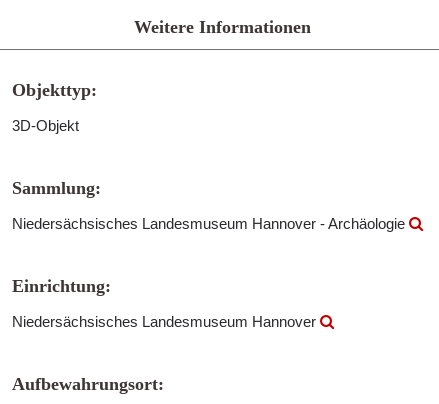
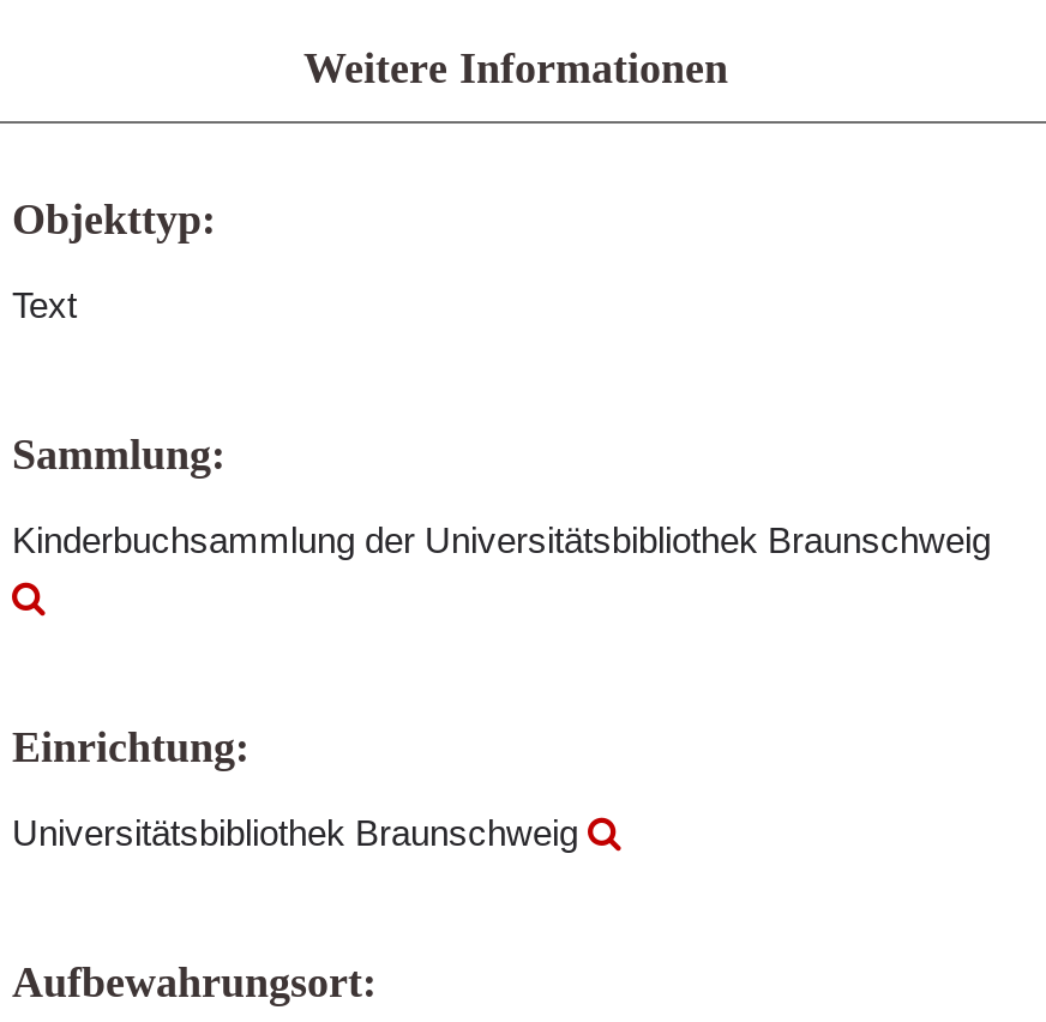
- 3D-Objekt
+ Text

- Niedersächsisches Landesmuseum Hannover - Archäologie
+ Kinderbuchsammlung der Universitätsbibliothek Braunschweig

- Niedersächsisches Landesmuseum Hannover
+ Universitätsbibliothek Braunschweig
